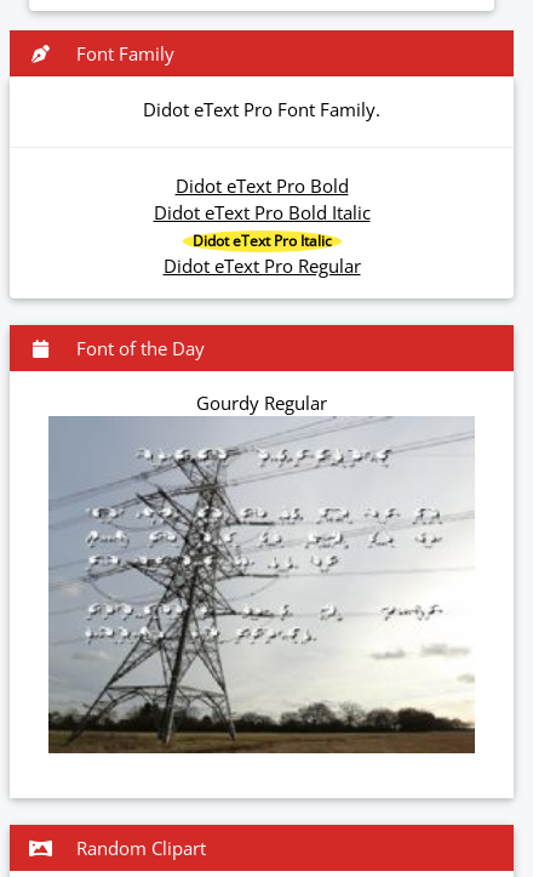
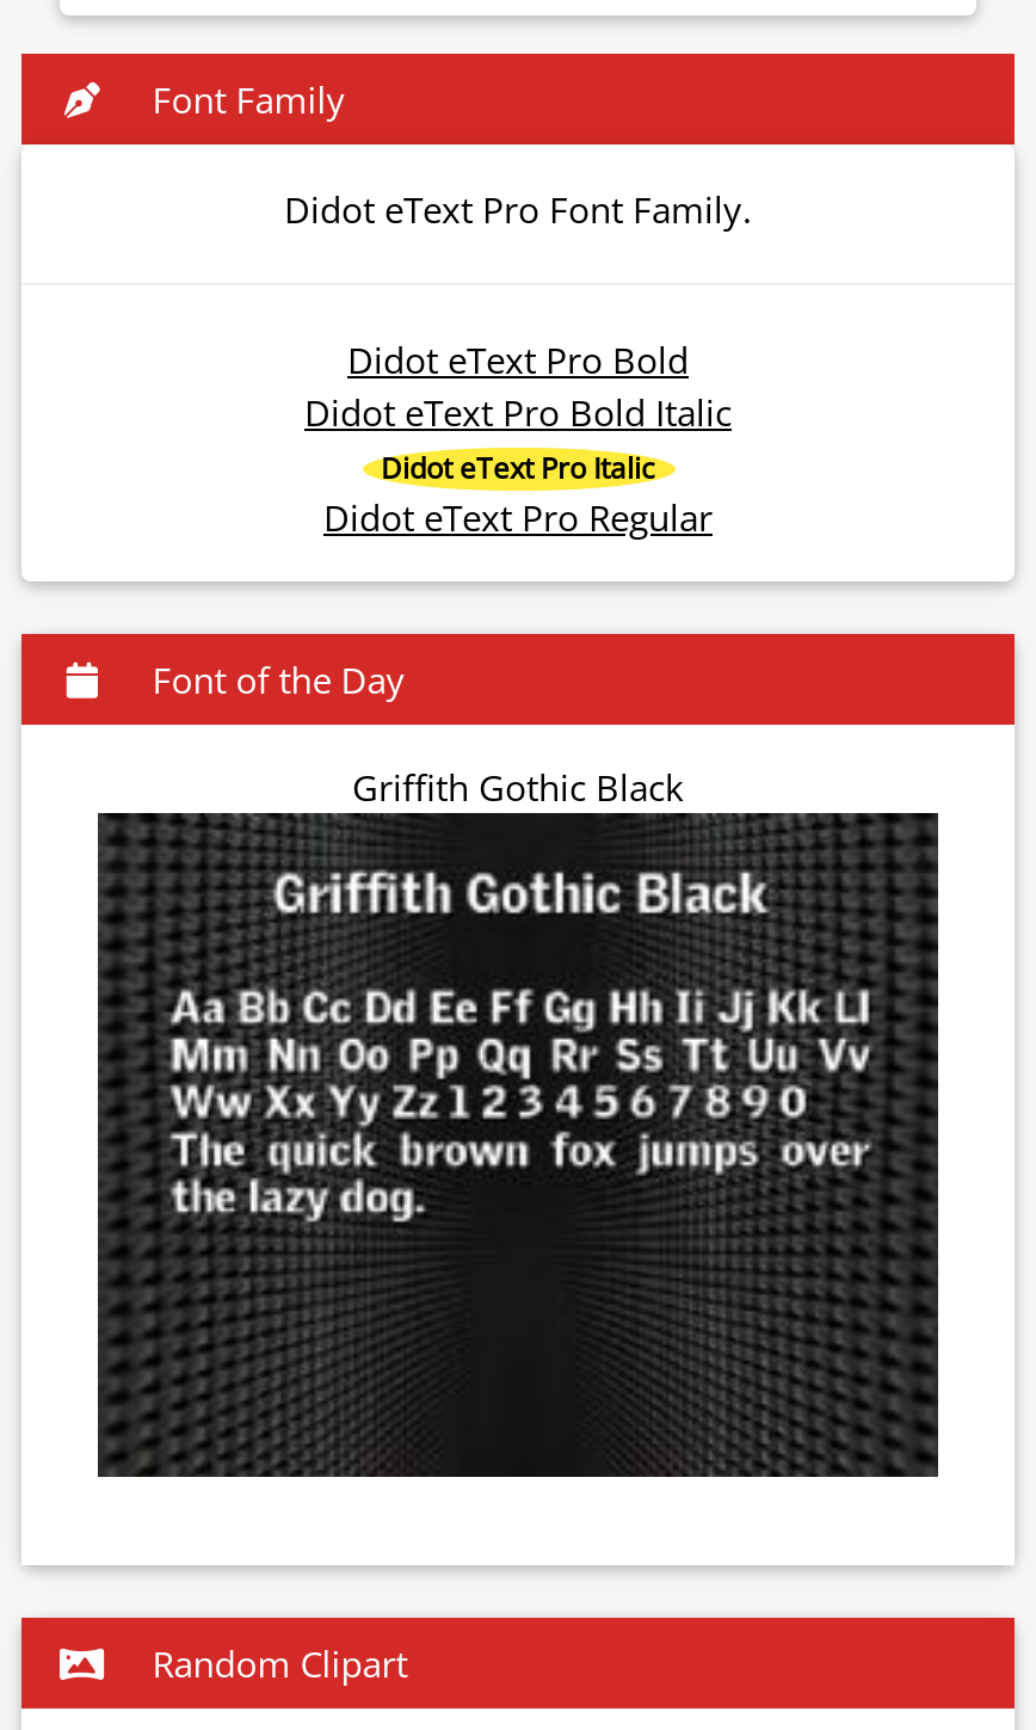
- Gourdy Regular
+ Griffith Gothic Black

- [image]
+ [image]
